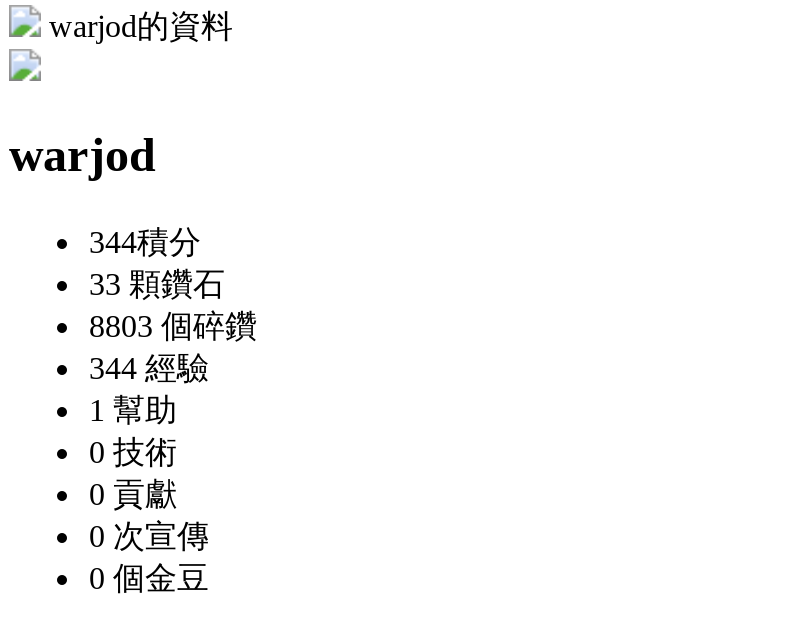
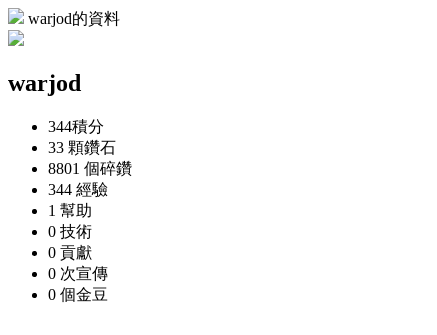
- 8803 個碎鑽
+ 8801 個碎鑽
